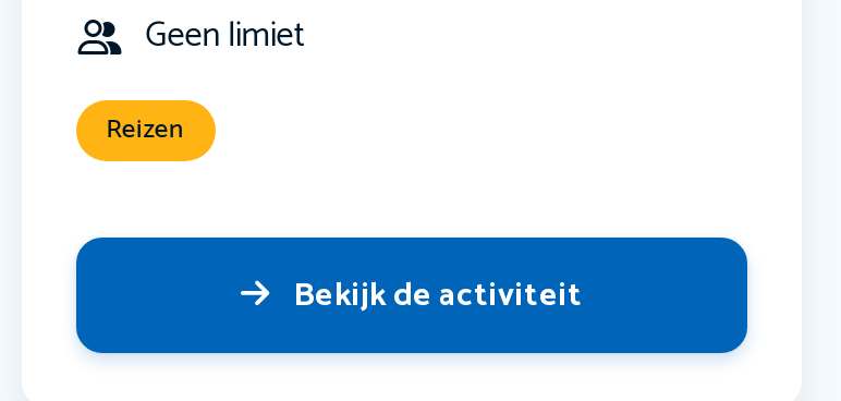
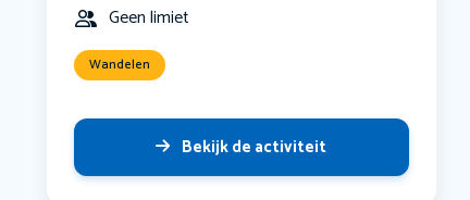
- Reizen
+ Wandelen
